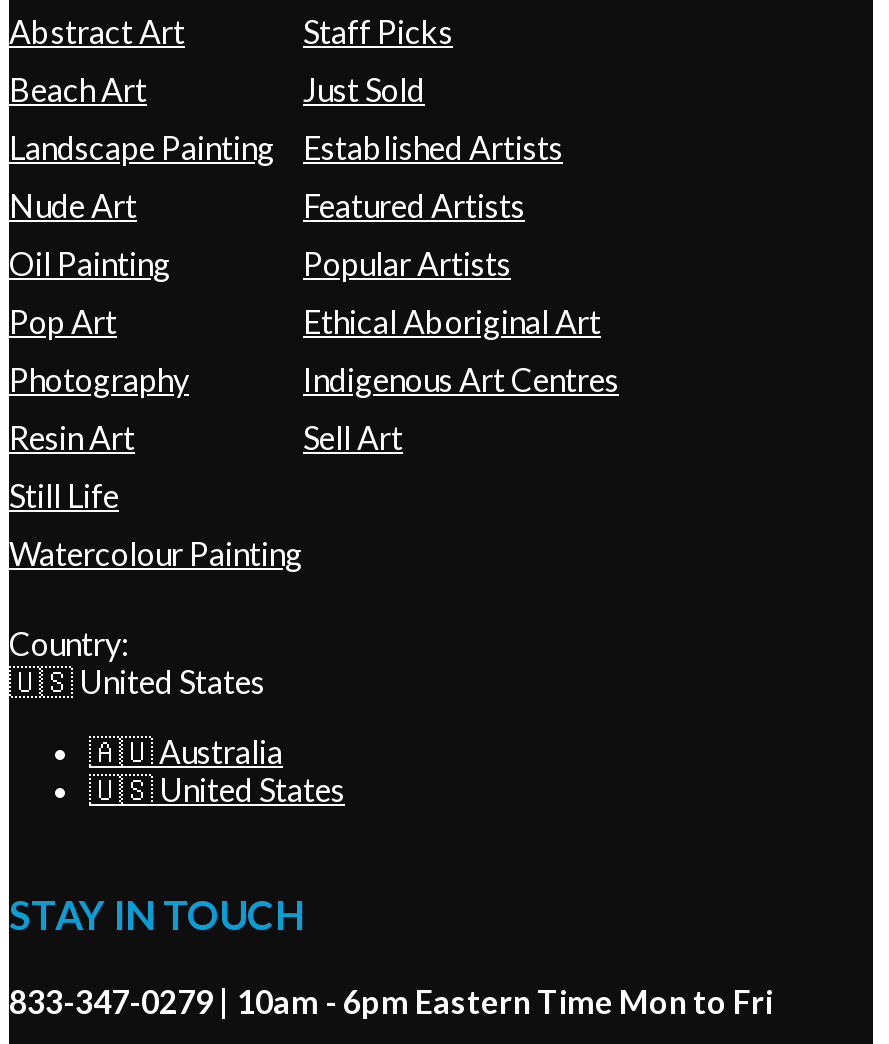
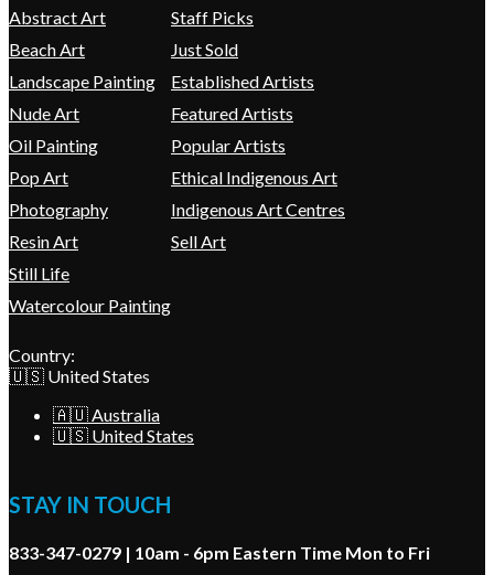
- Ethical Aboriginal Art
+ Ethical Indigenous Art
